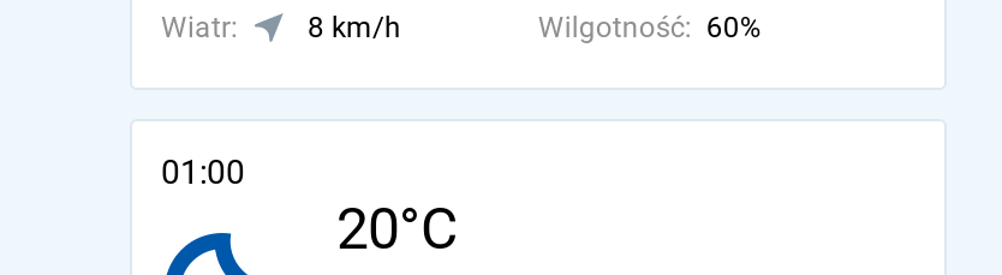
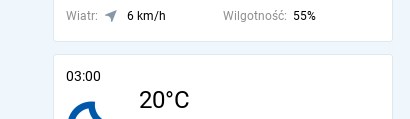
- 8 km/h
+ 6 km/h

- Wilgotność: 60%
+ Wilgotność: 55%

- 01:00
+ 03:00
